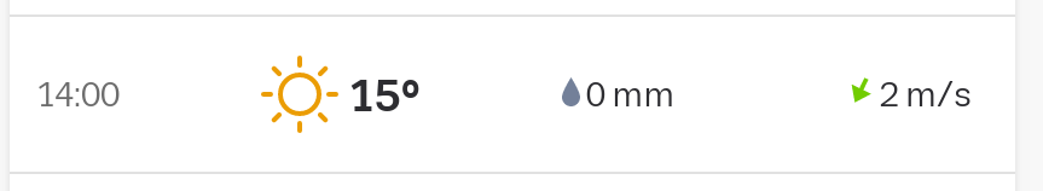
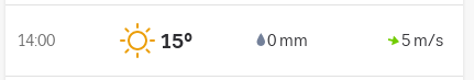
- 2 m/s
+ 5 m/s
